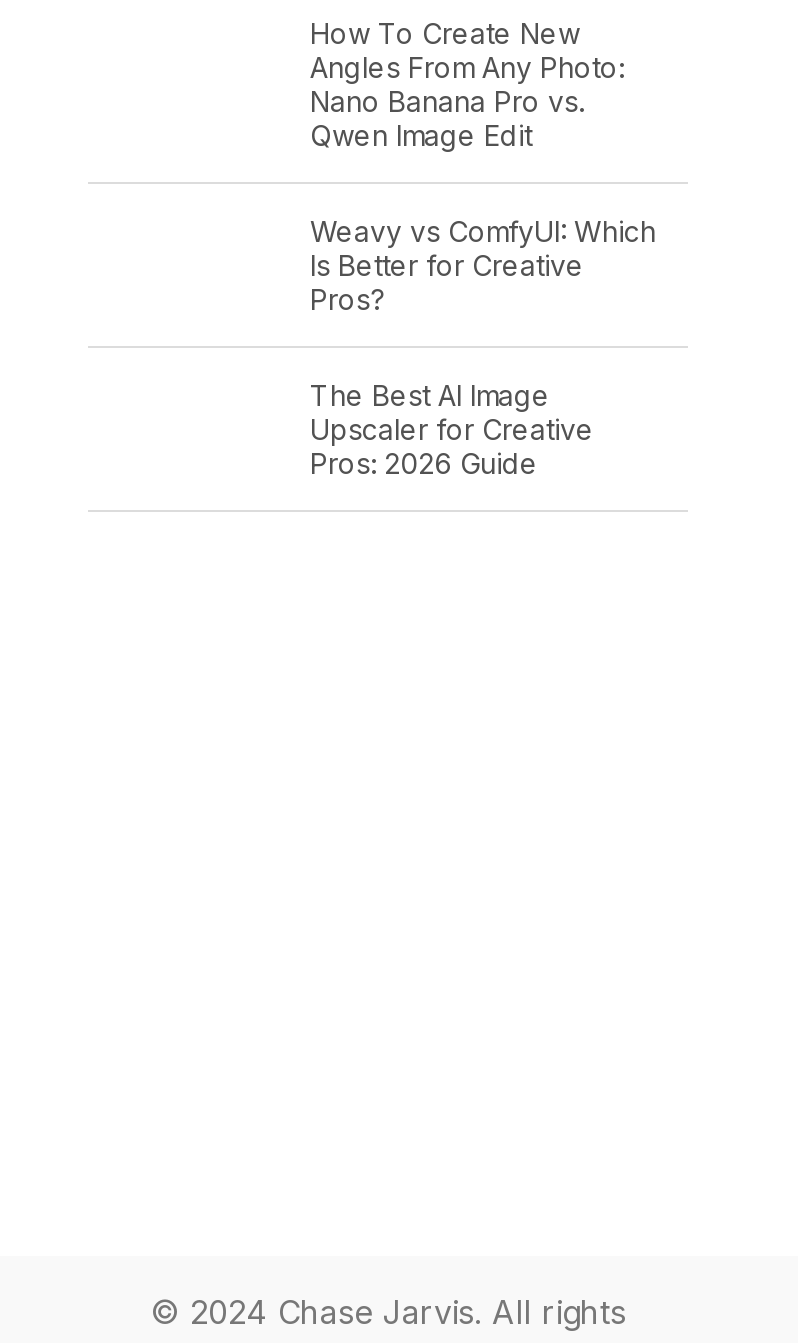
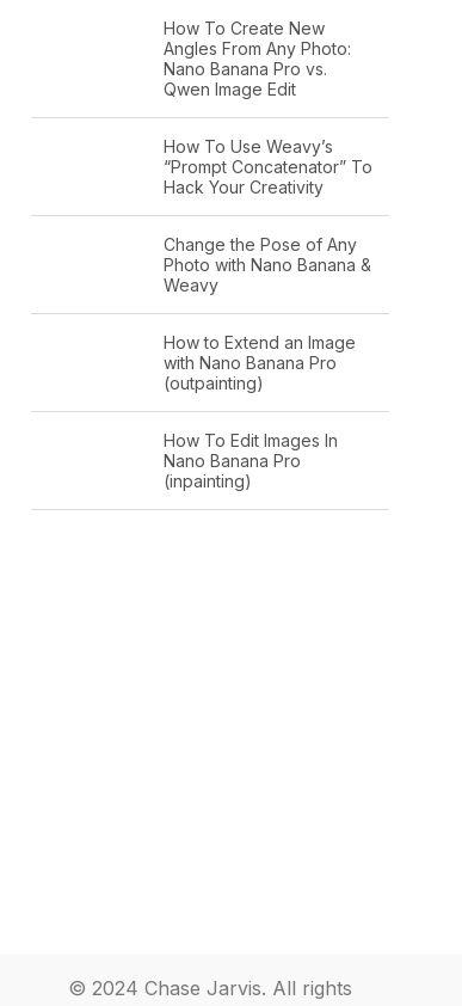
- Weavy vs ComfyUI: Which
- Is Better for Creative
- Pros?
- The Best AI Image
- Upscaler for Creative
- Pros: 2026 Guide
+ How To Use Weavy’s
+ “Prompt Concatenator” To
+ Hack Your Creativity
+ Change the Pose of Any
+ Photo with Nano Banana &
+ Weavy
+ How to Extend an Image
+ with Nano Banana Pro
+ (outpainting)
+ How To Edit Images In
+ Nano Banana Pro
+ (inpainting)
